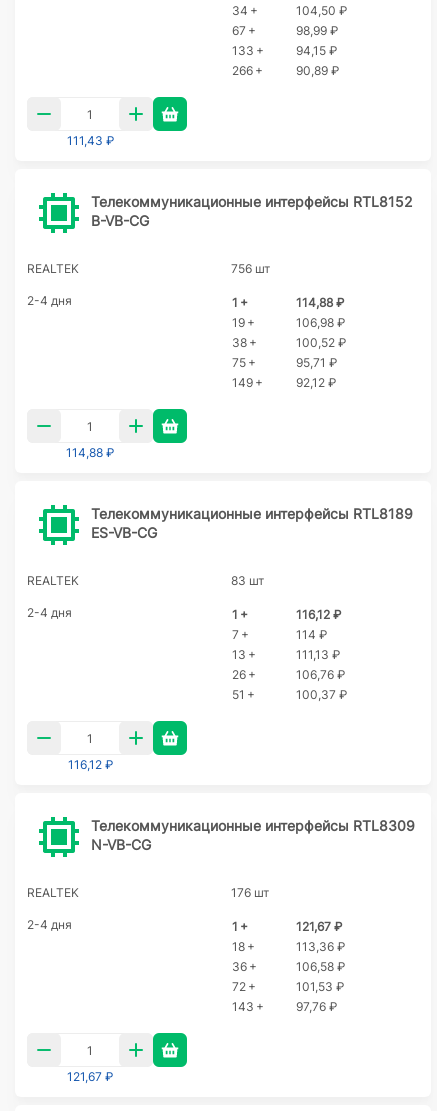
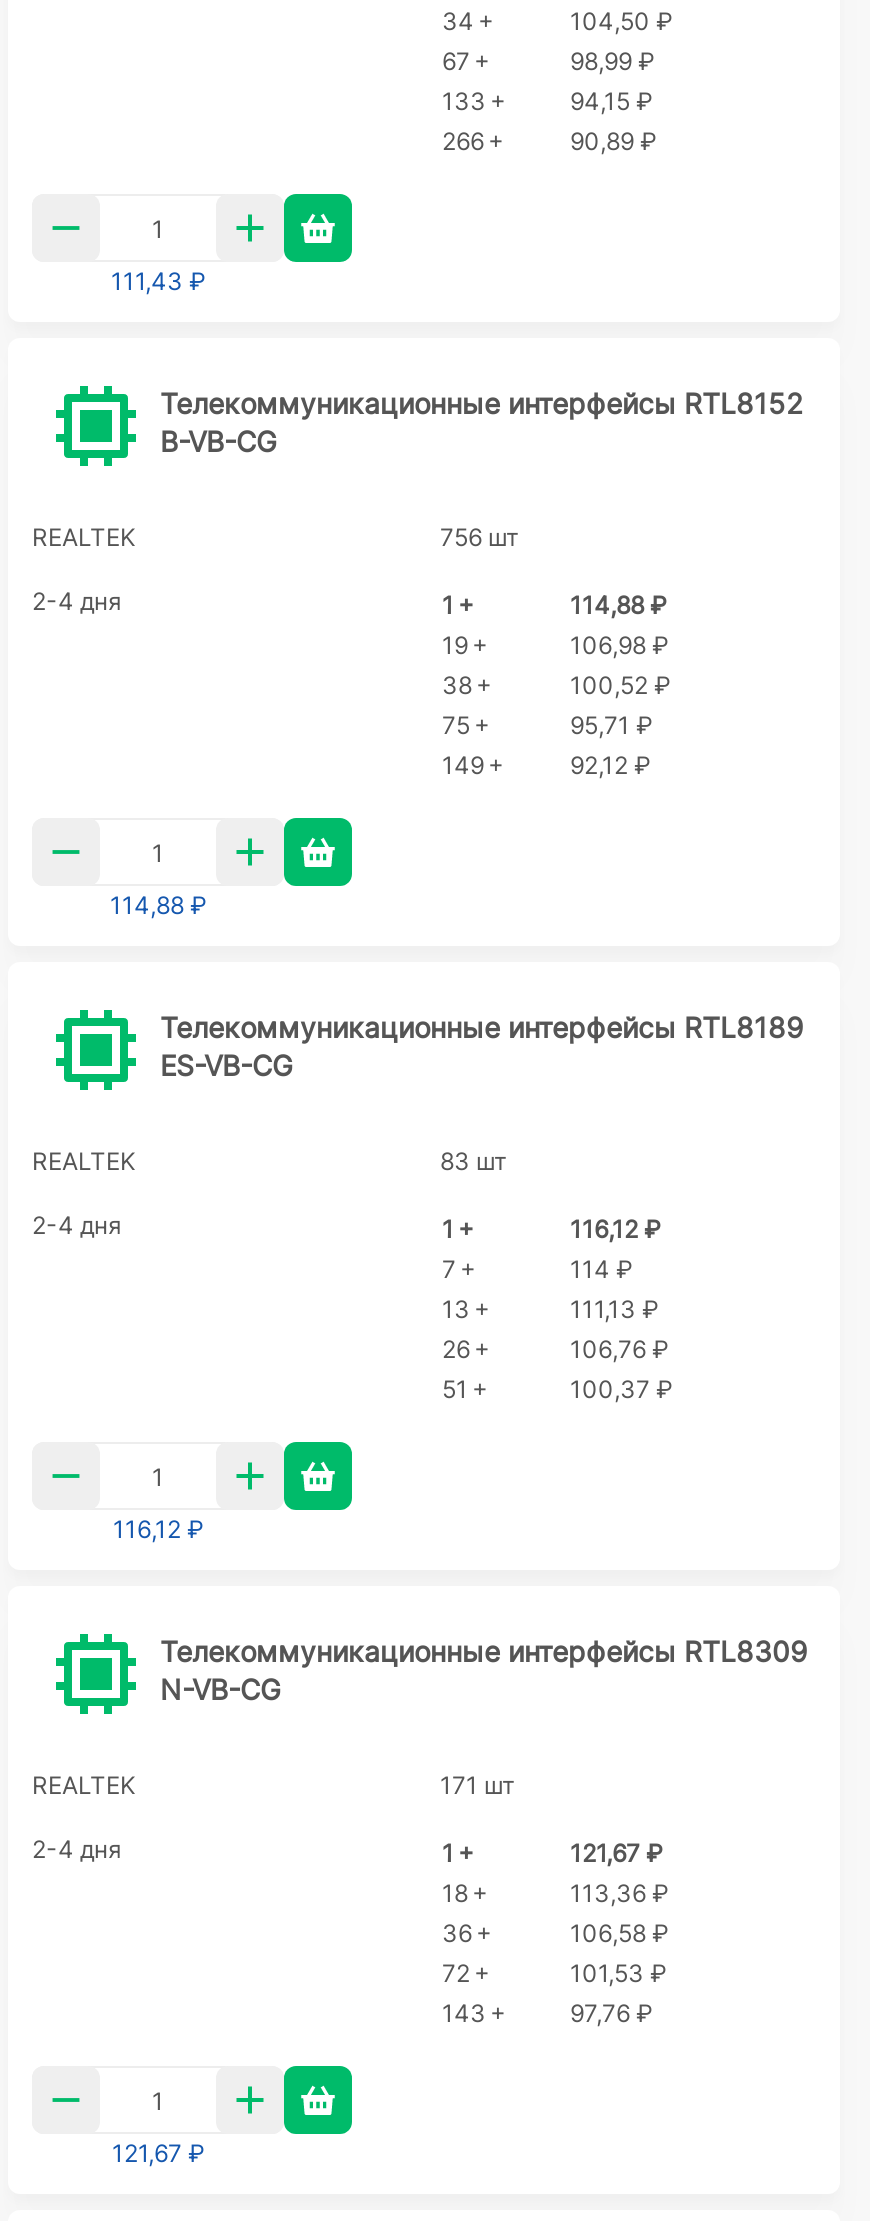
- 176 шт
+ 171 шт
